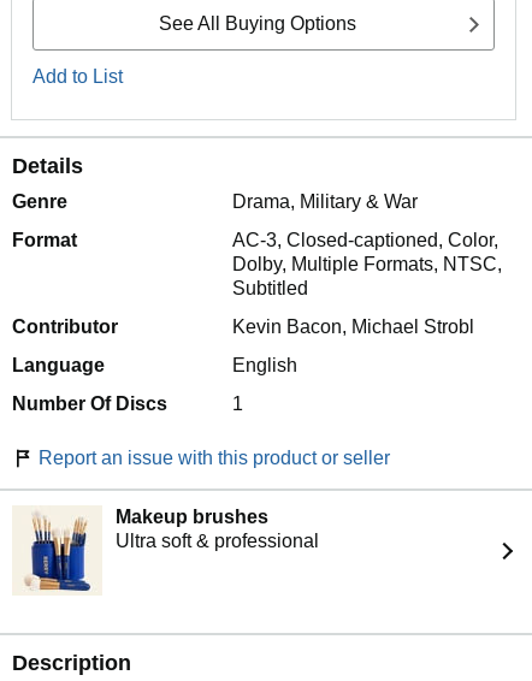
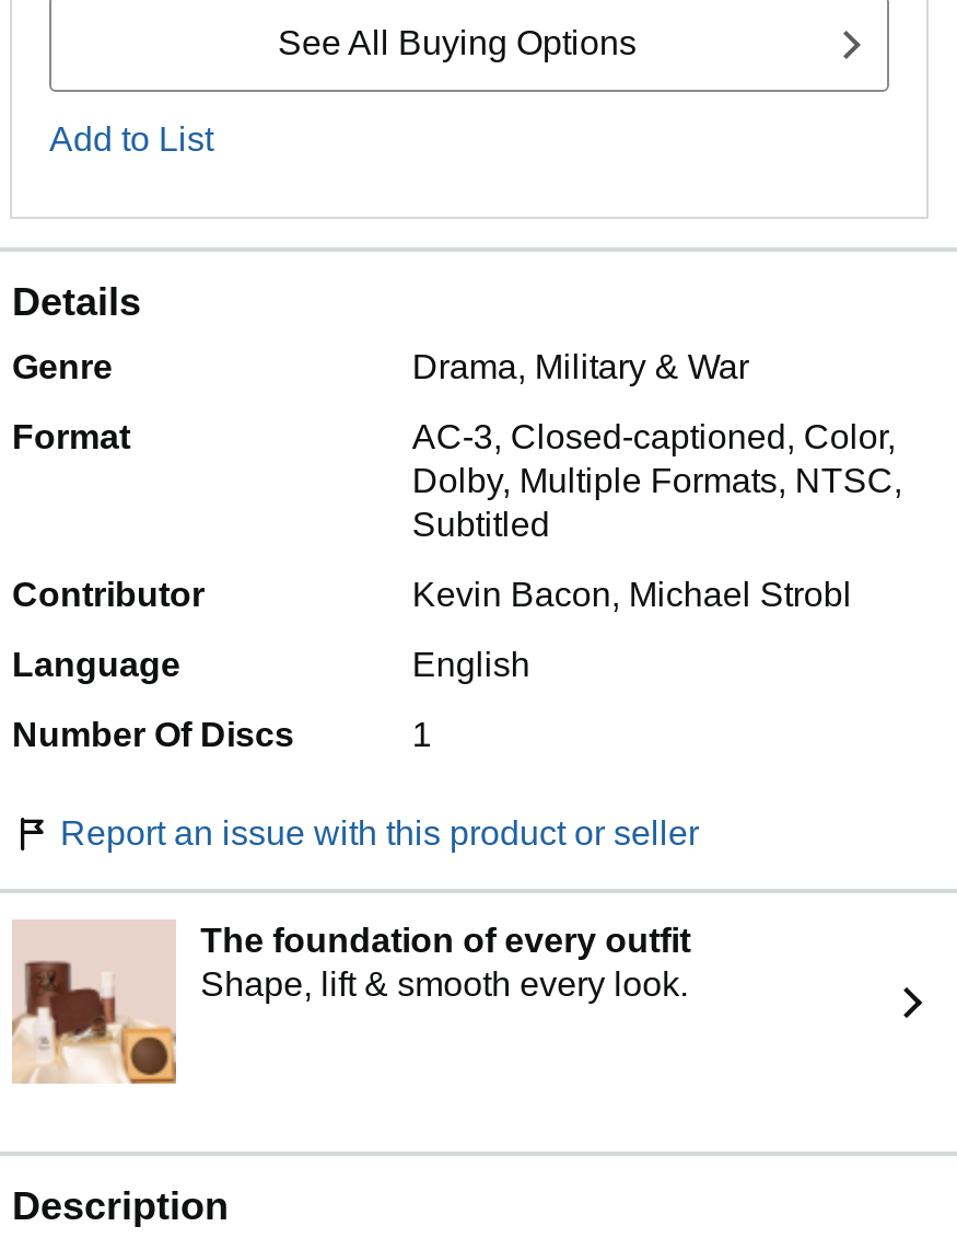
- [image]
- Makeup brushes
- Ultra soft & professional
+ [image]
+ The foundation of every outfit
+ Shape, lift & smooth every look.
